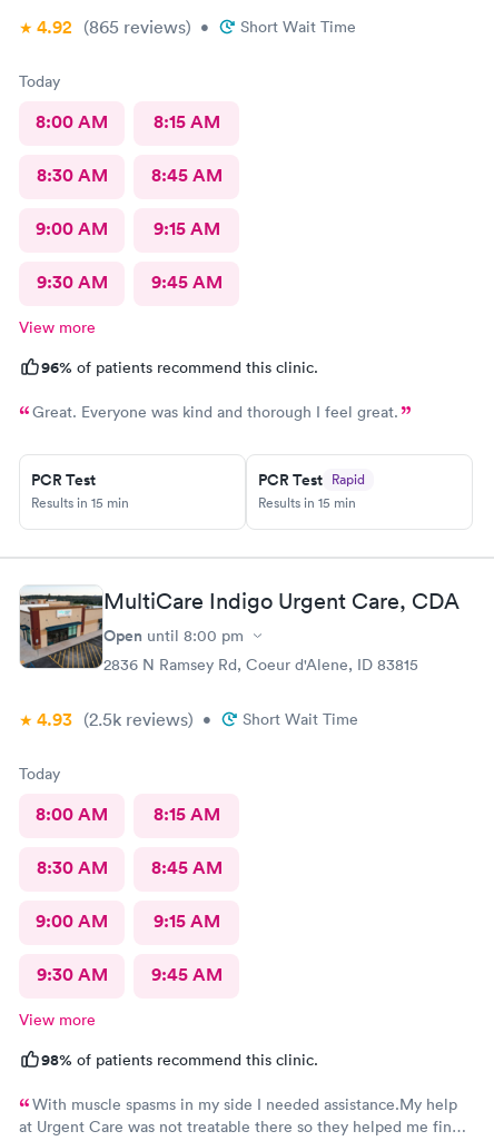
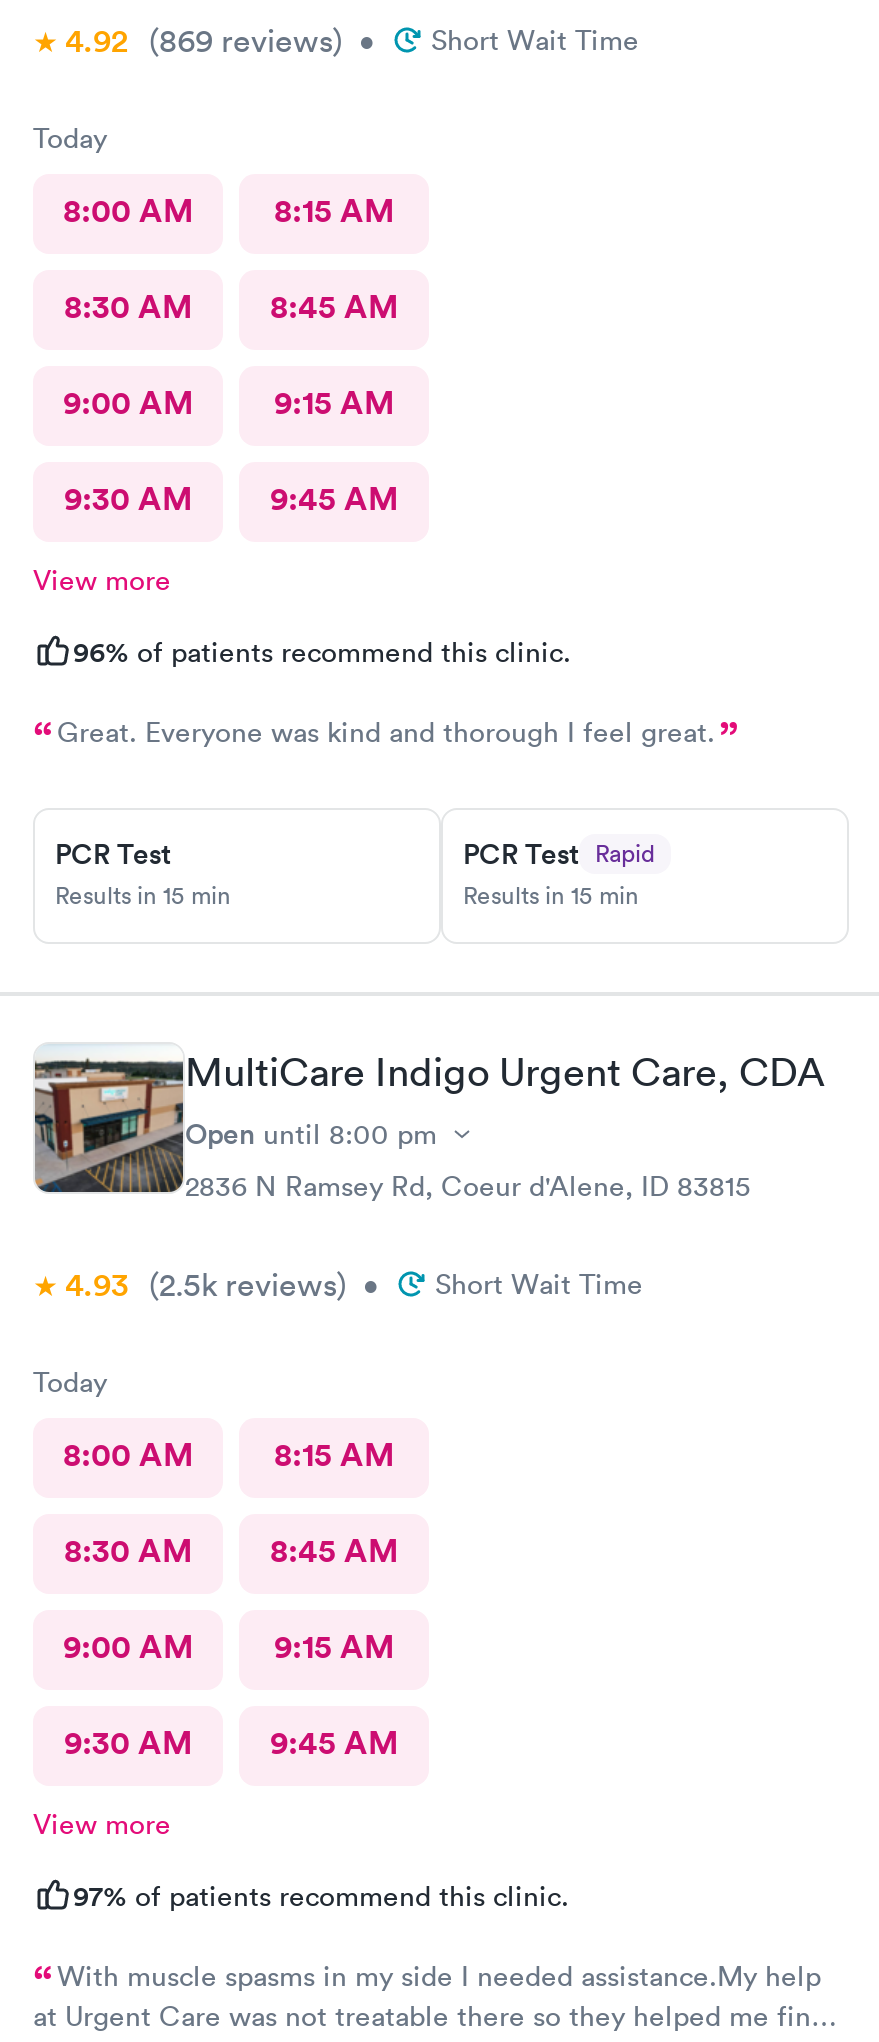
- 4.92 (865 reviews) • Short Wait Time
+ 4.92 (869 reviews) • Short Wait Time

- 98% of patients recommend this clinic.
+ 97% of patients recommend this clinic.
